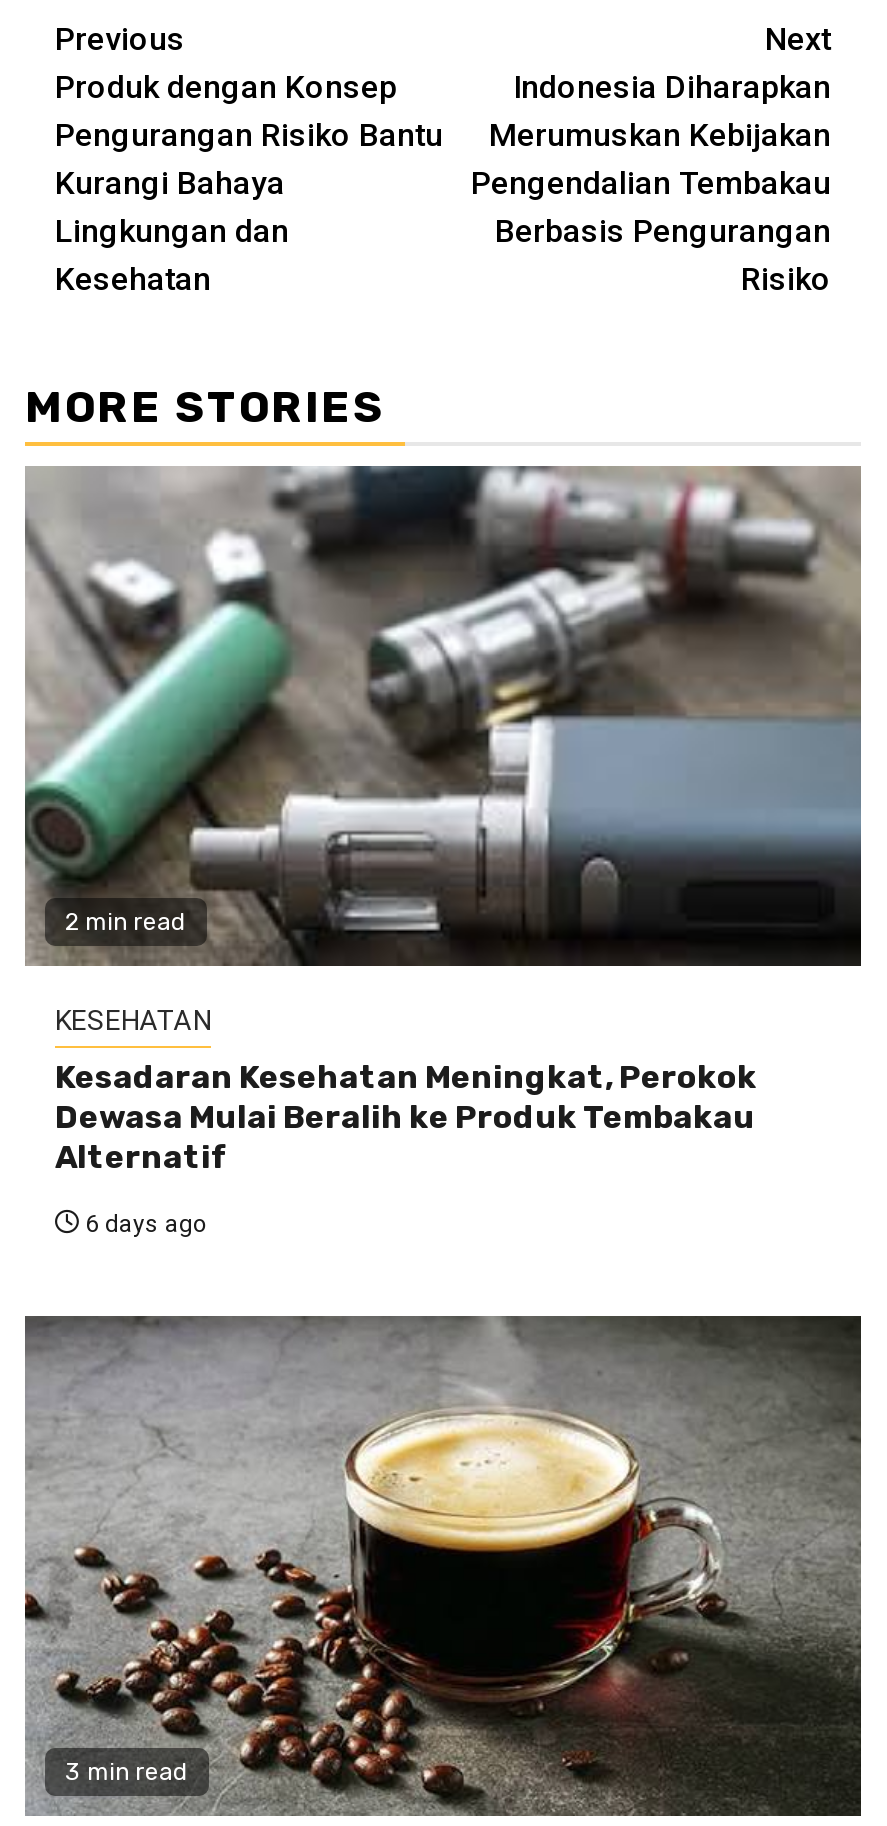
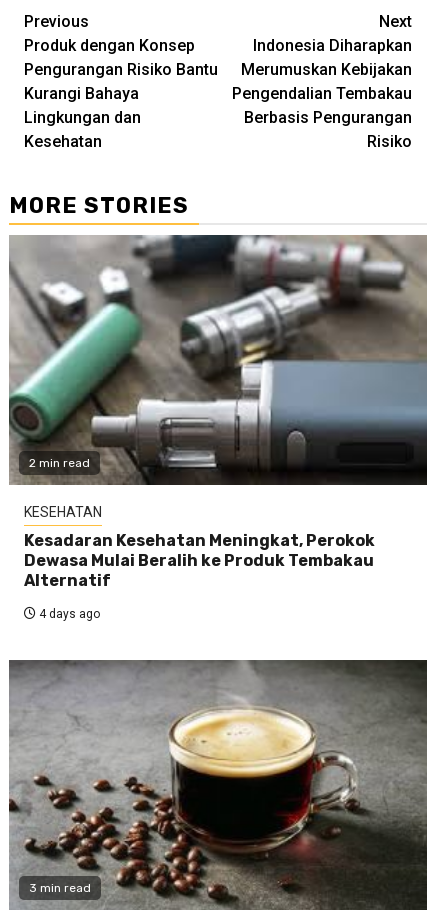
- 6 days ago
+ 4 days ago
